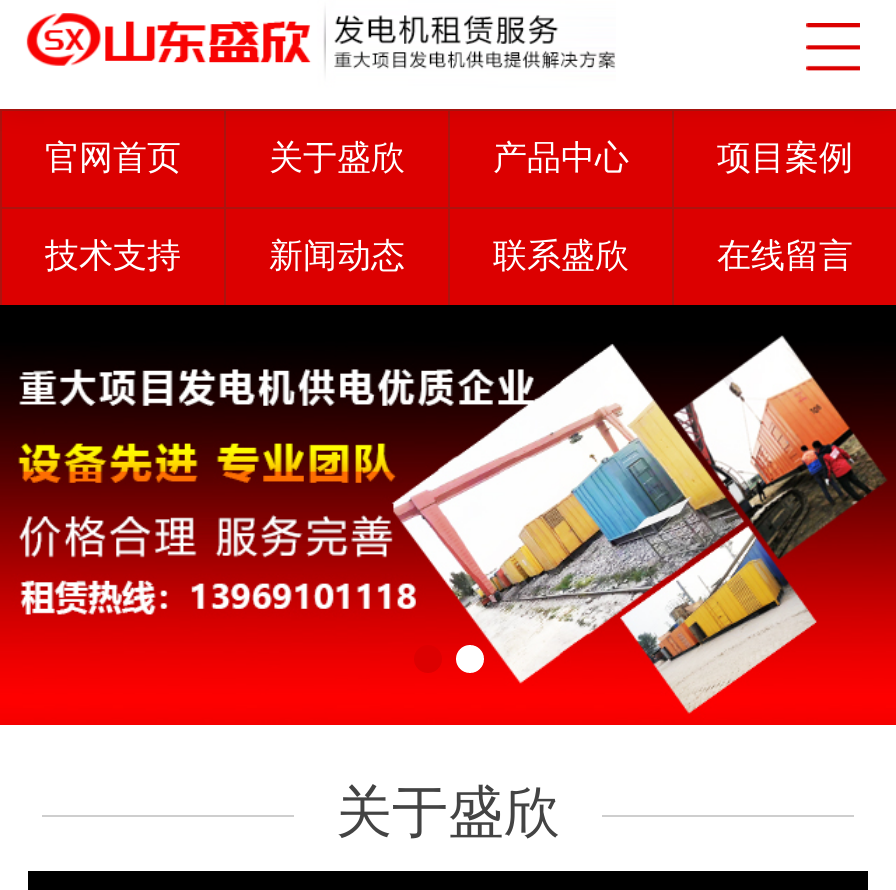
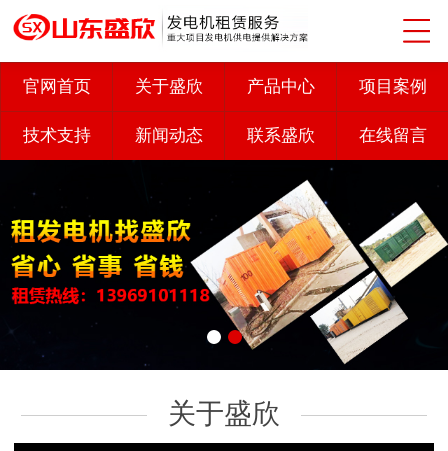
- [image]
+ [image]
